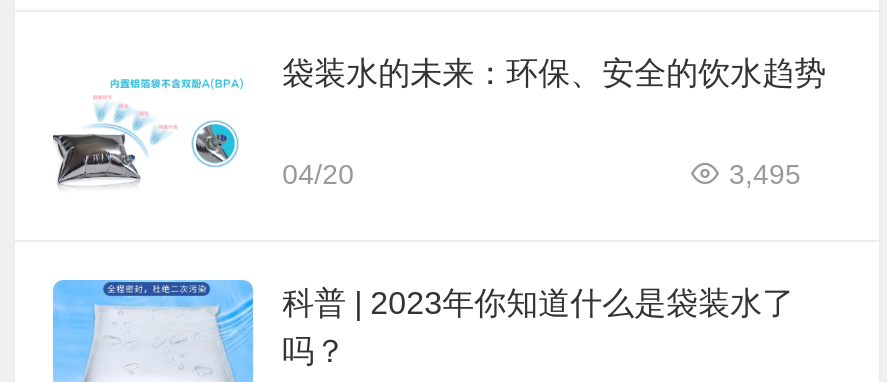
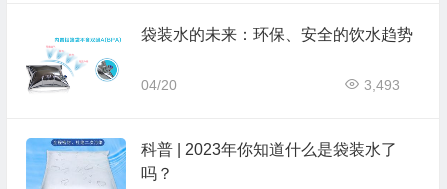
- 3,495
+ 3,493
